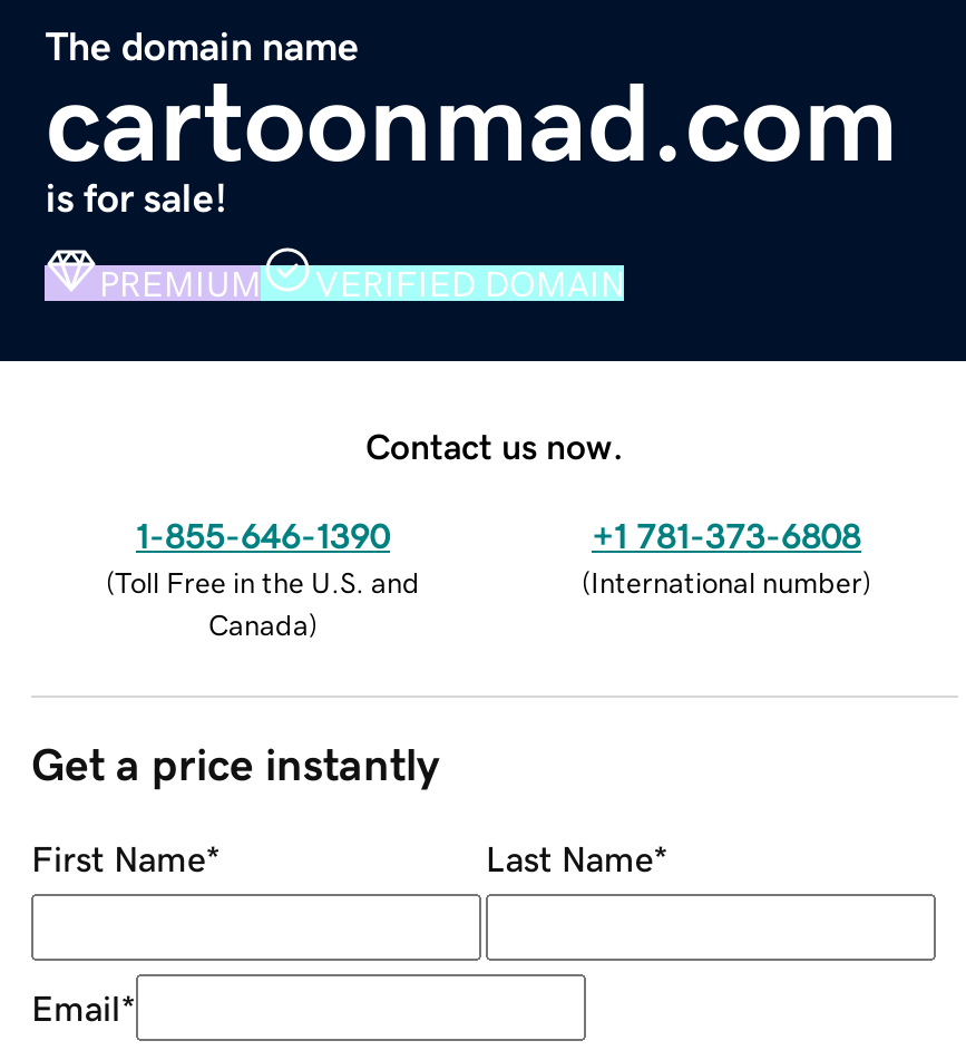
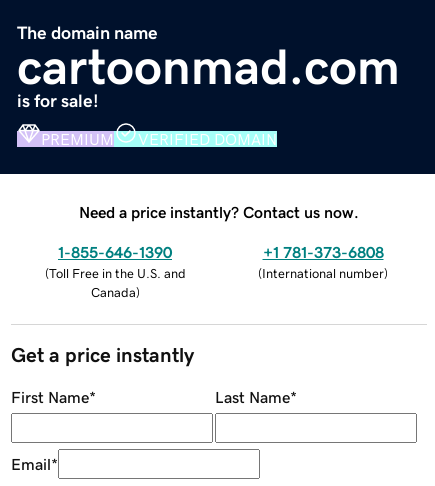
- Contact us now.
+ Need a price instantly? Contact us now.
